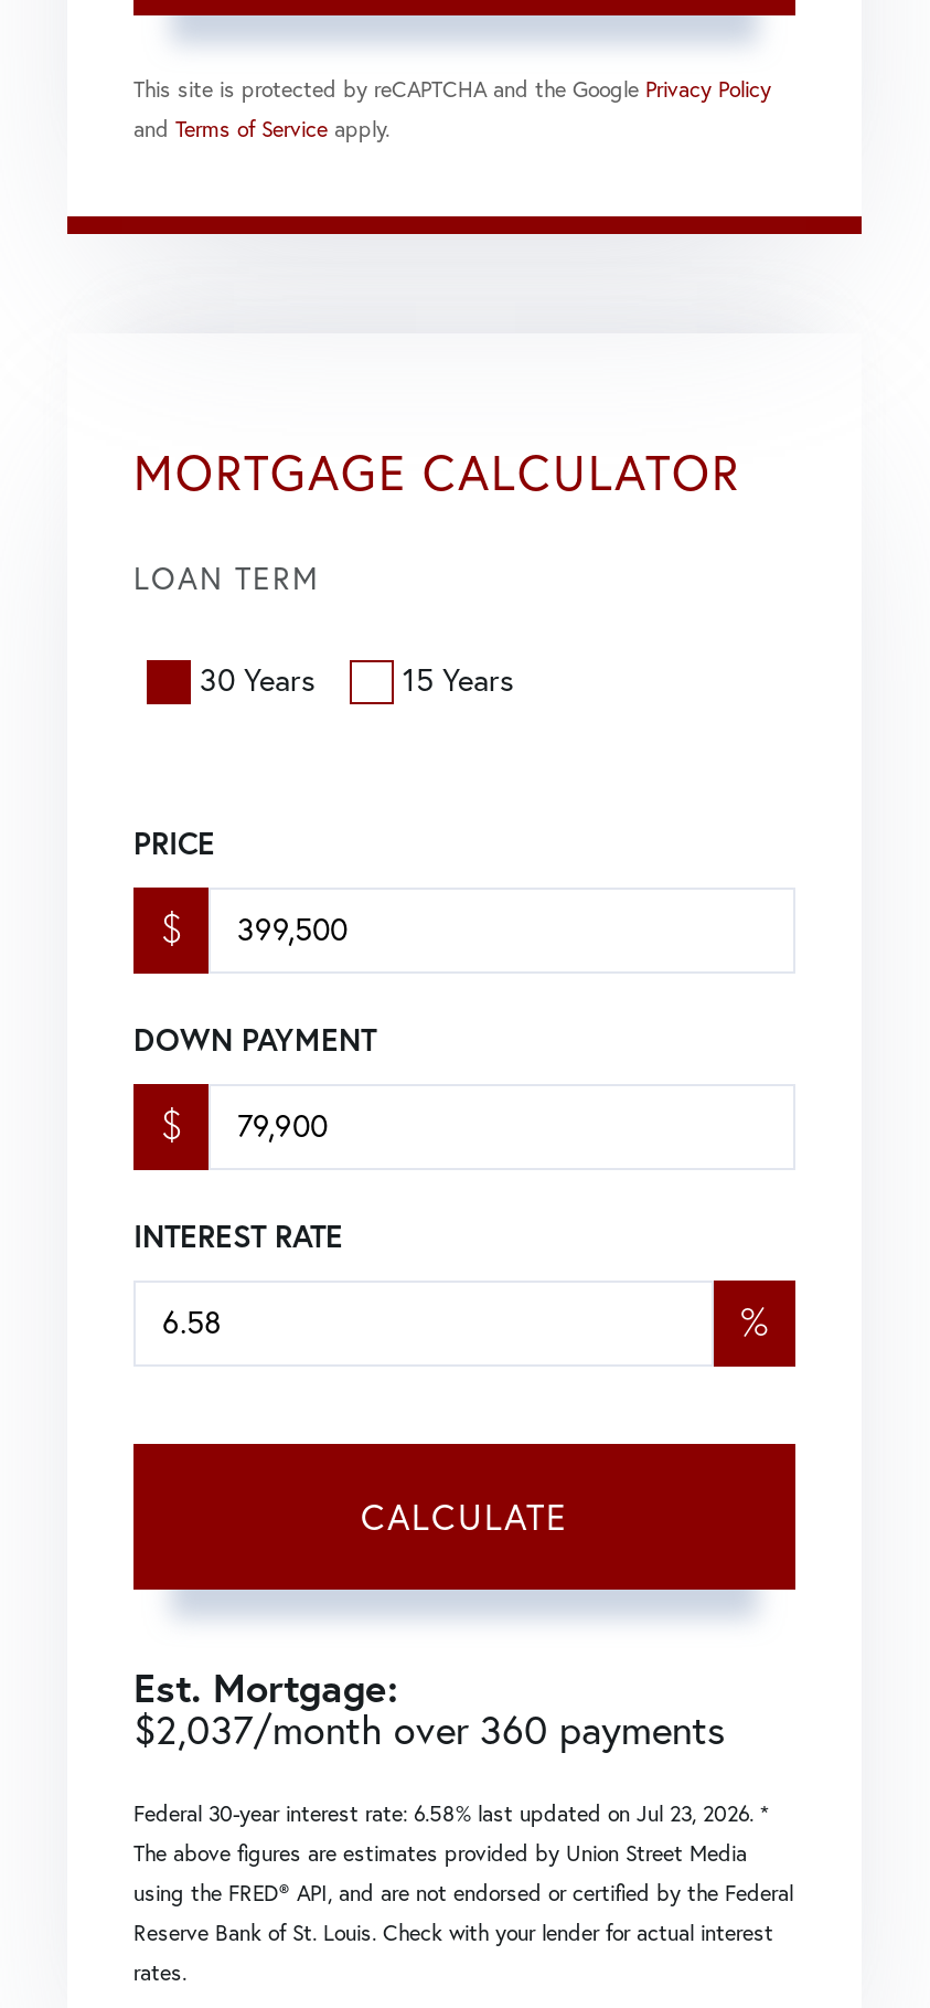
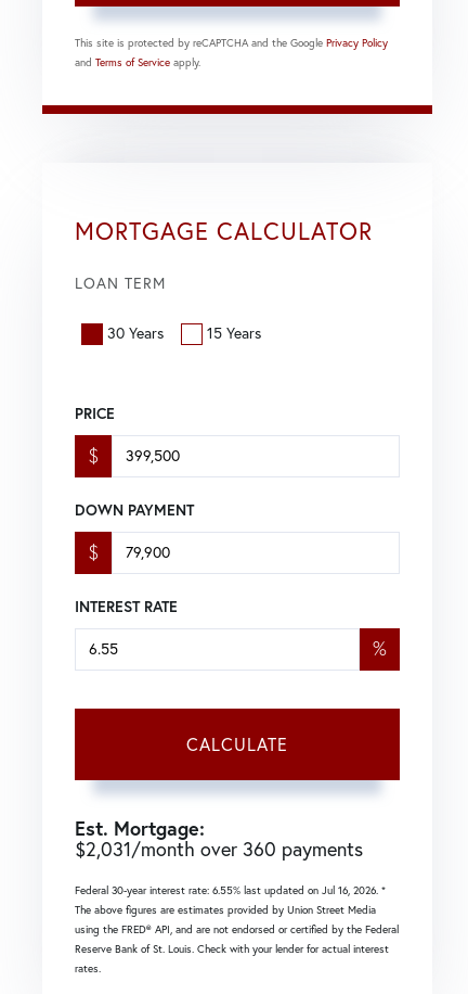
- $2,037/month over 360 payments
+ $2,031/month over 360 payments

- Federal 30-year interest rate: 6.58% last updated on Jul 23, 2026. *
+ Federal 30-year interest rate: 6.55% last updated on Jul 16, 2026. *
